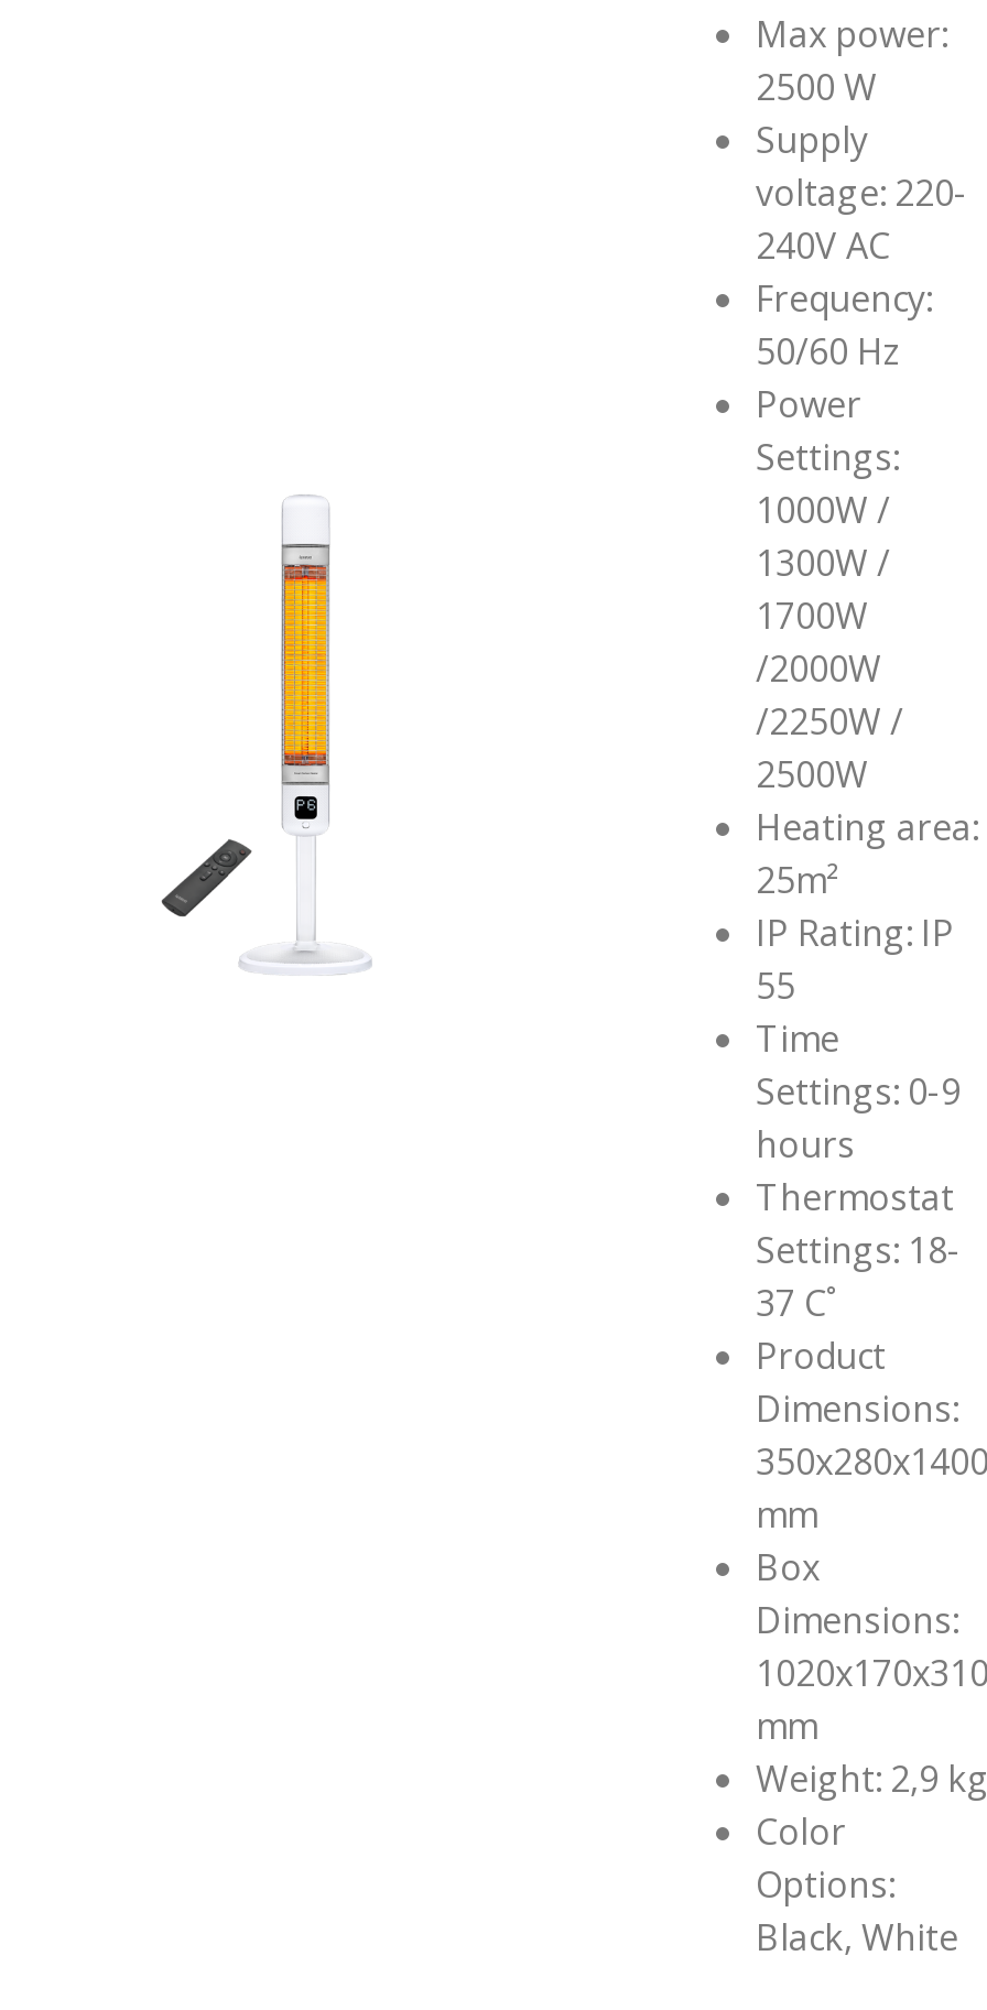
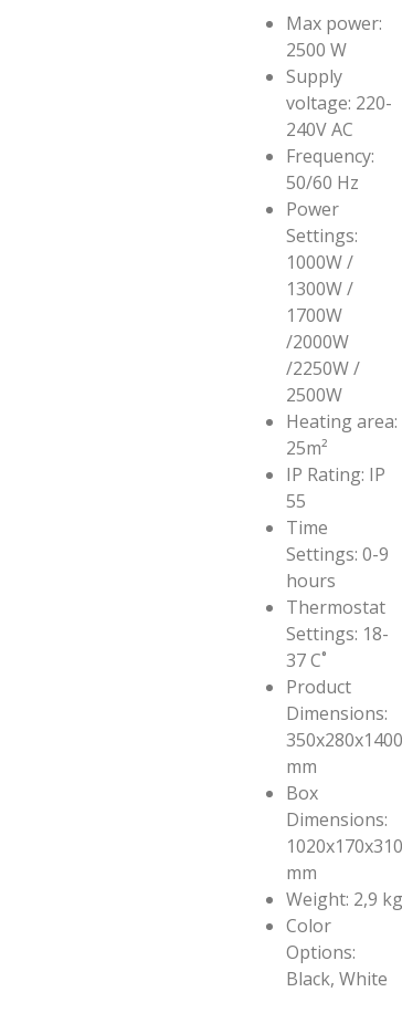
- [image]
